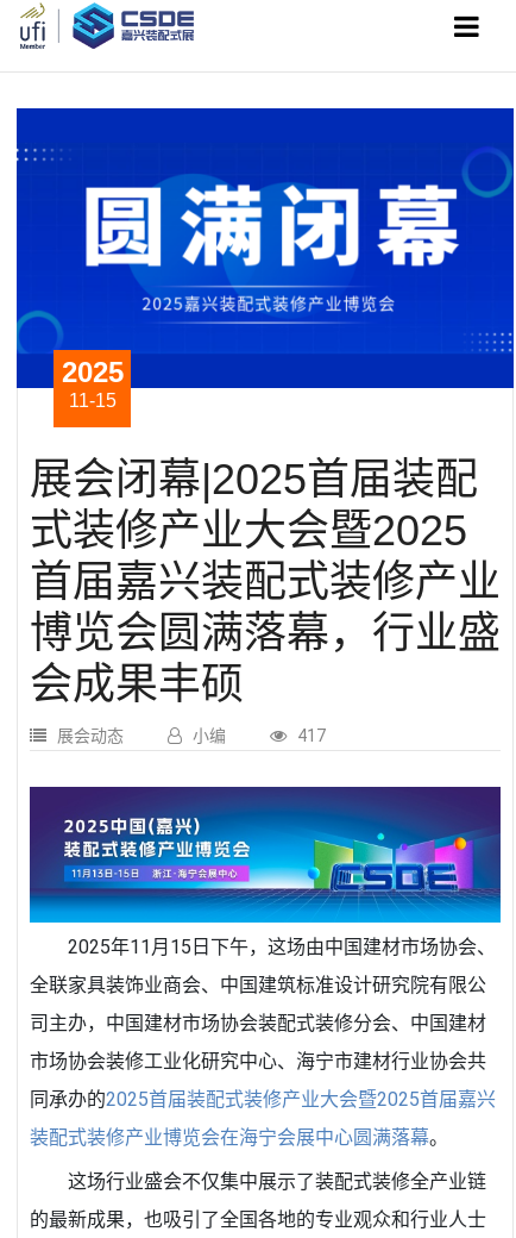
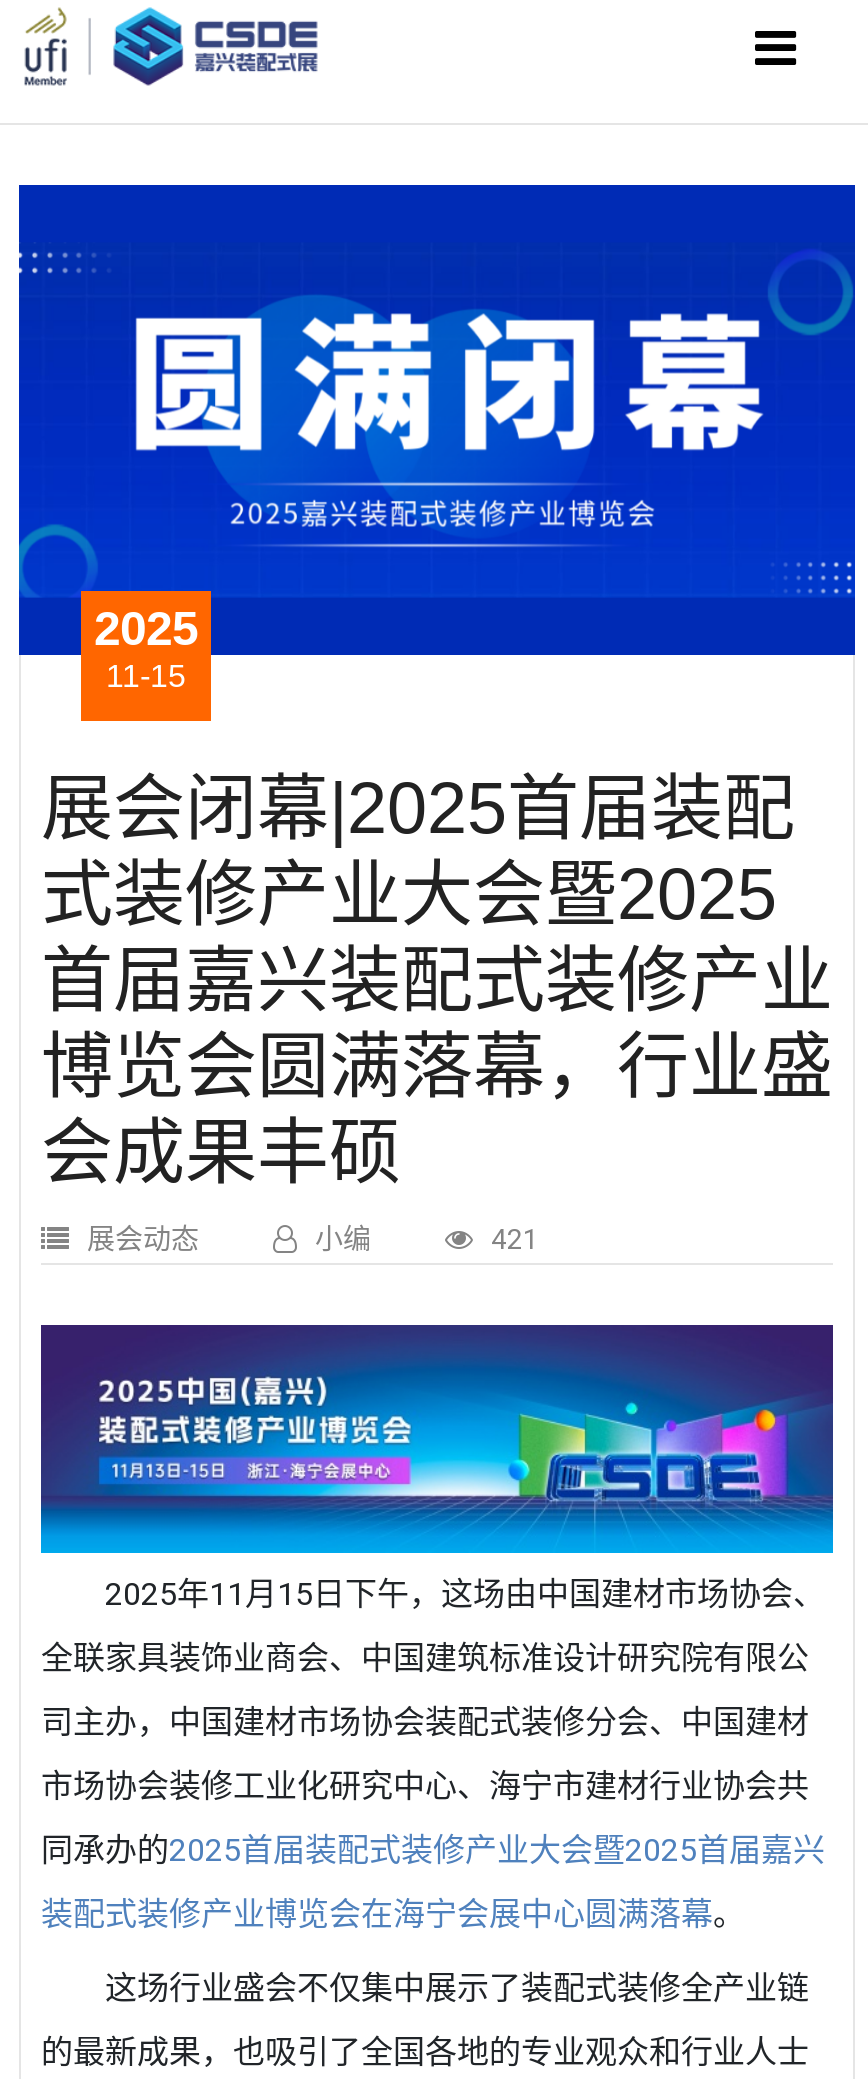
- 417
+ 421
